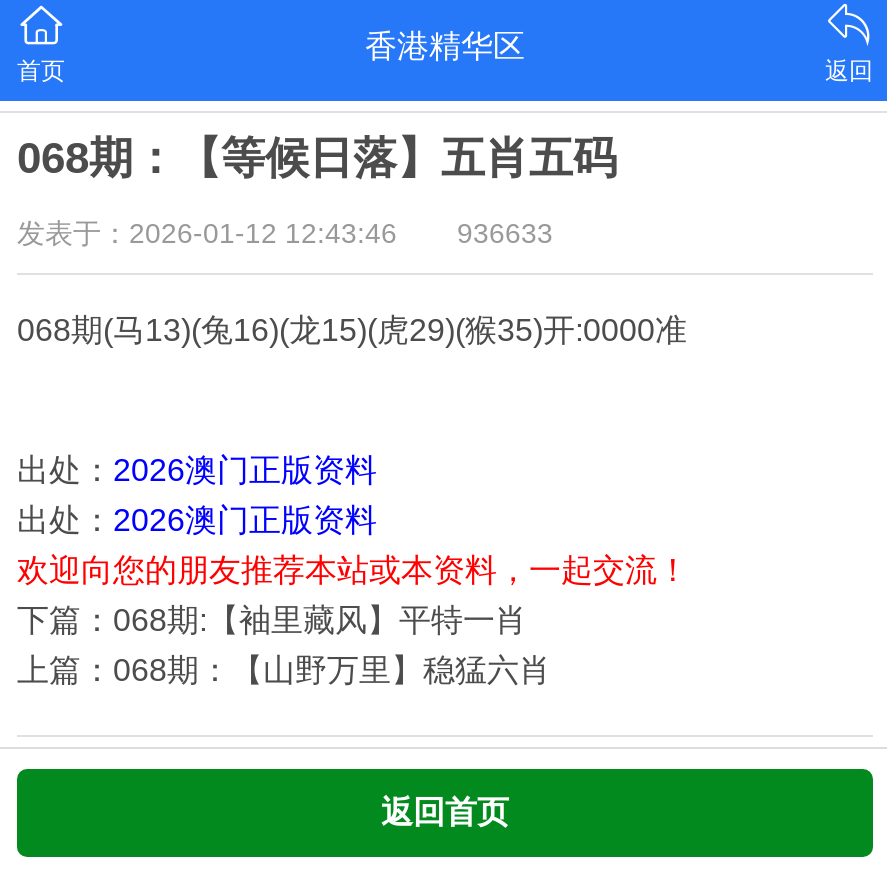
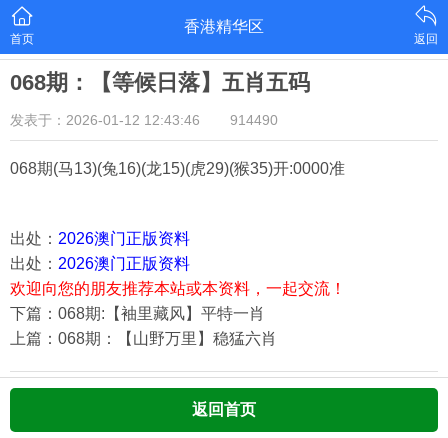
- 发表于：2026-01-12 12:43:46 936633
+ 发表于：2026-01-12 12:43:46 914490
